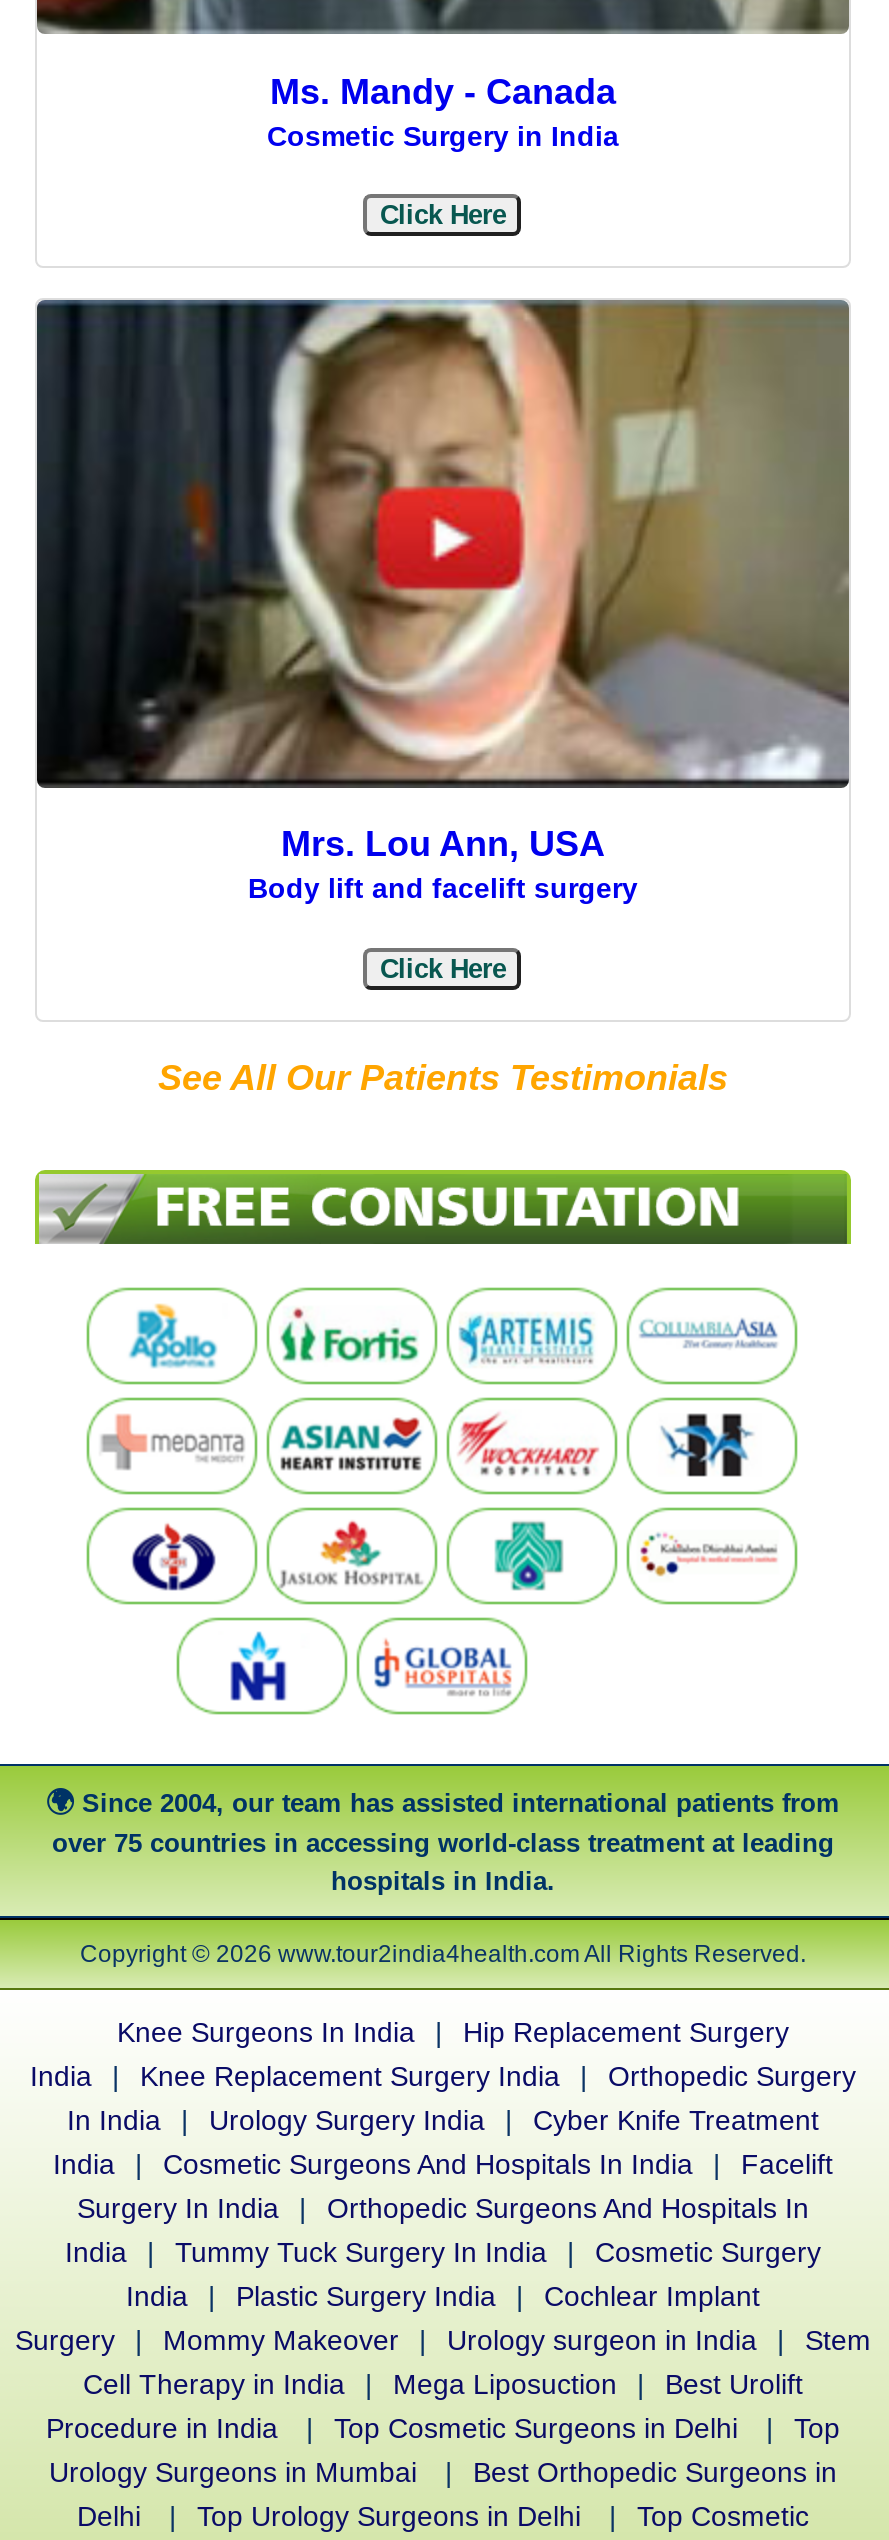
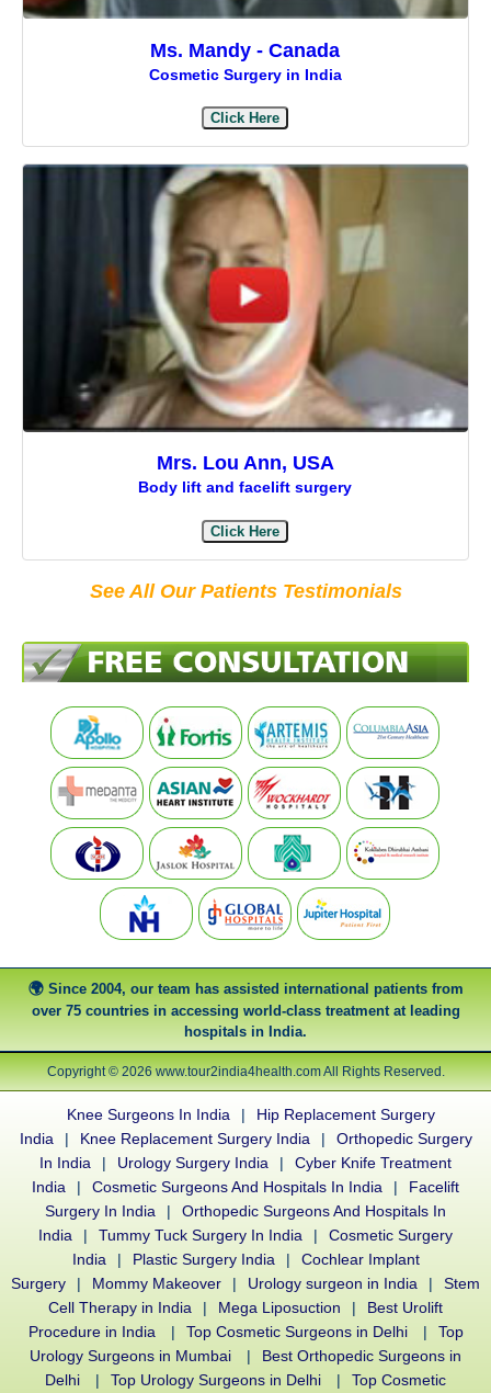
+ [image]
